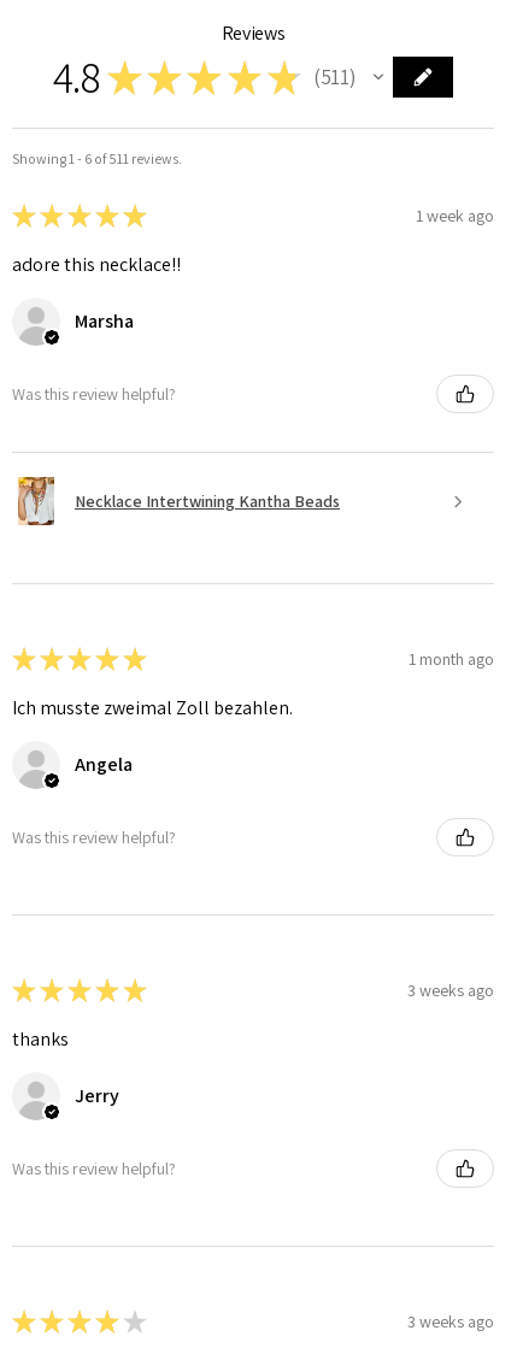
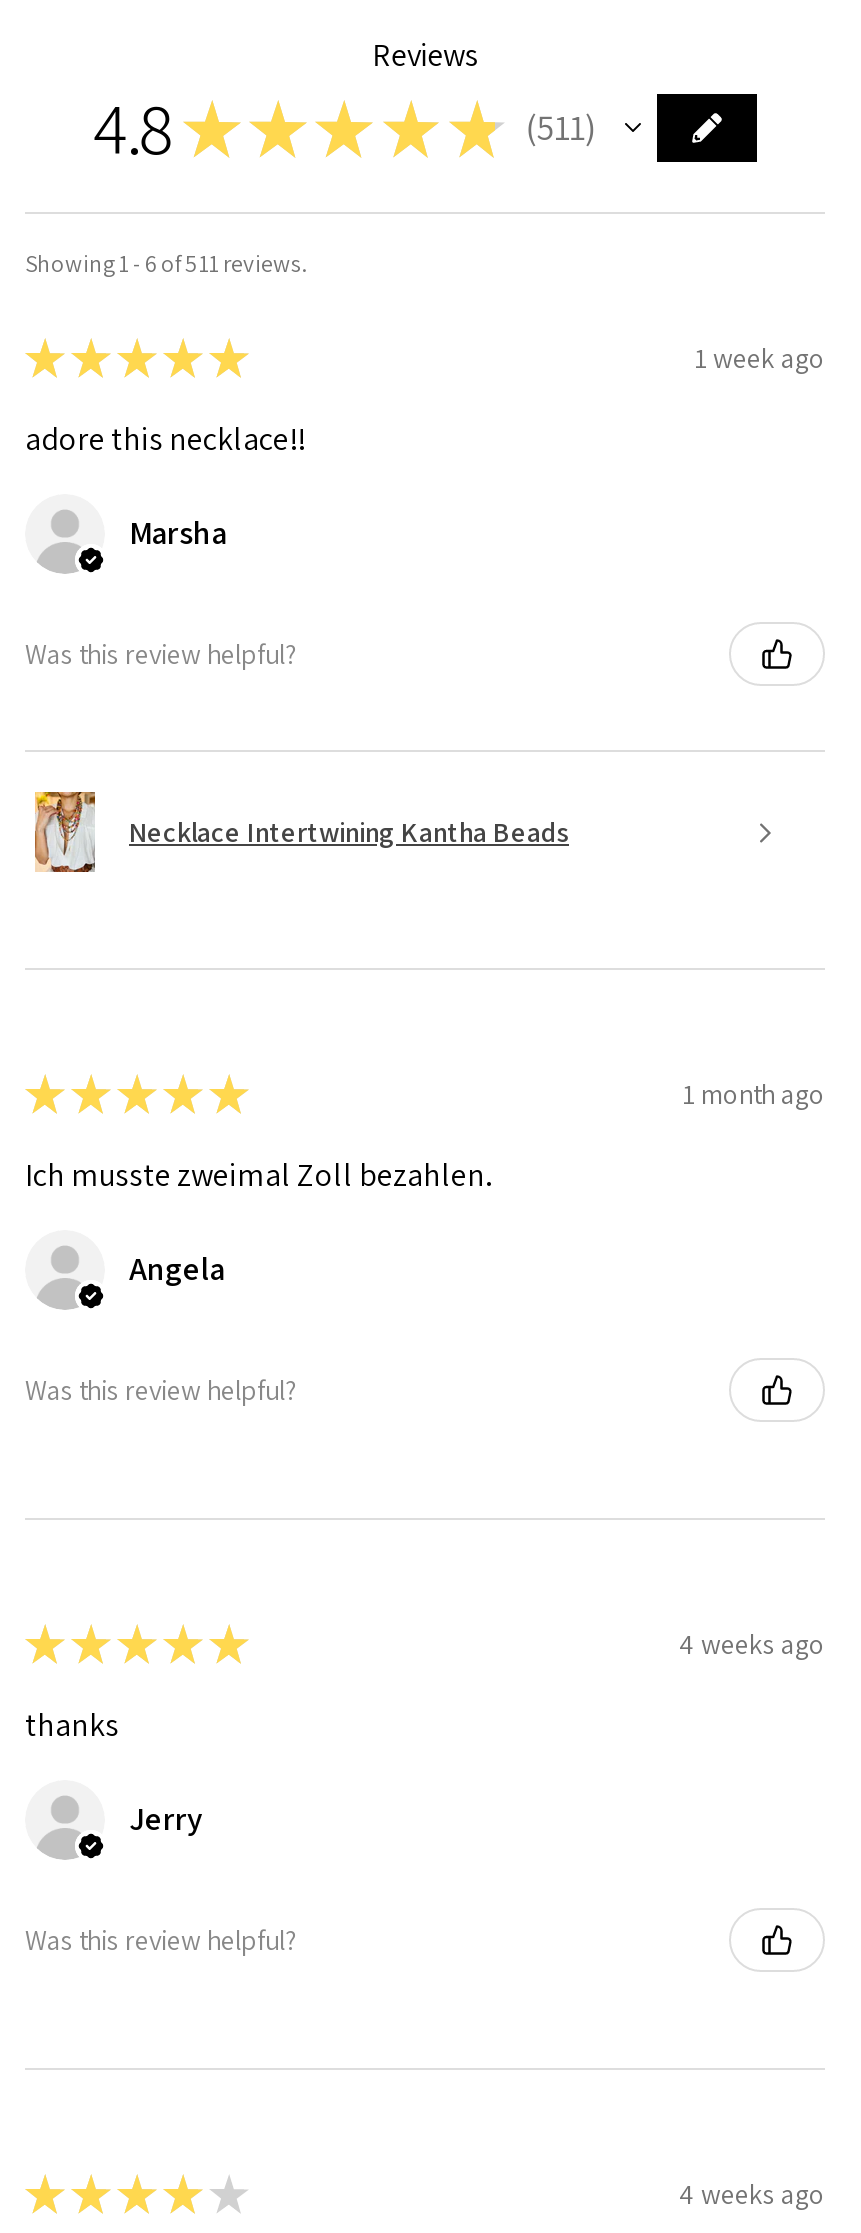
- 3 weeks ago
+ 4 weeks ago

- 3 weeks ago
+ 4 weeks ago
